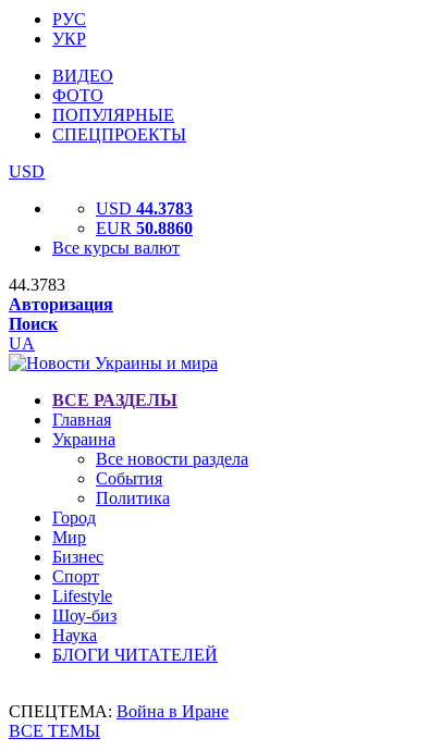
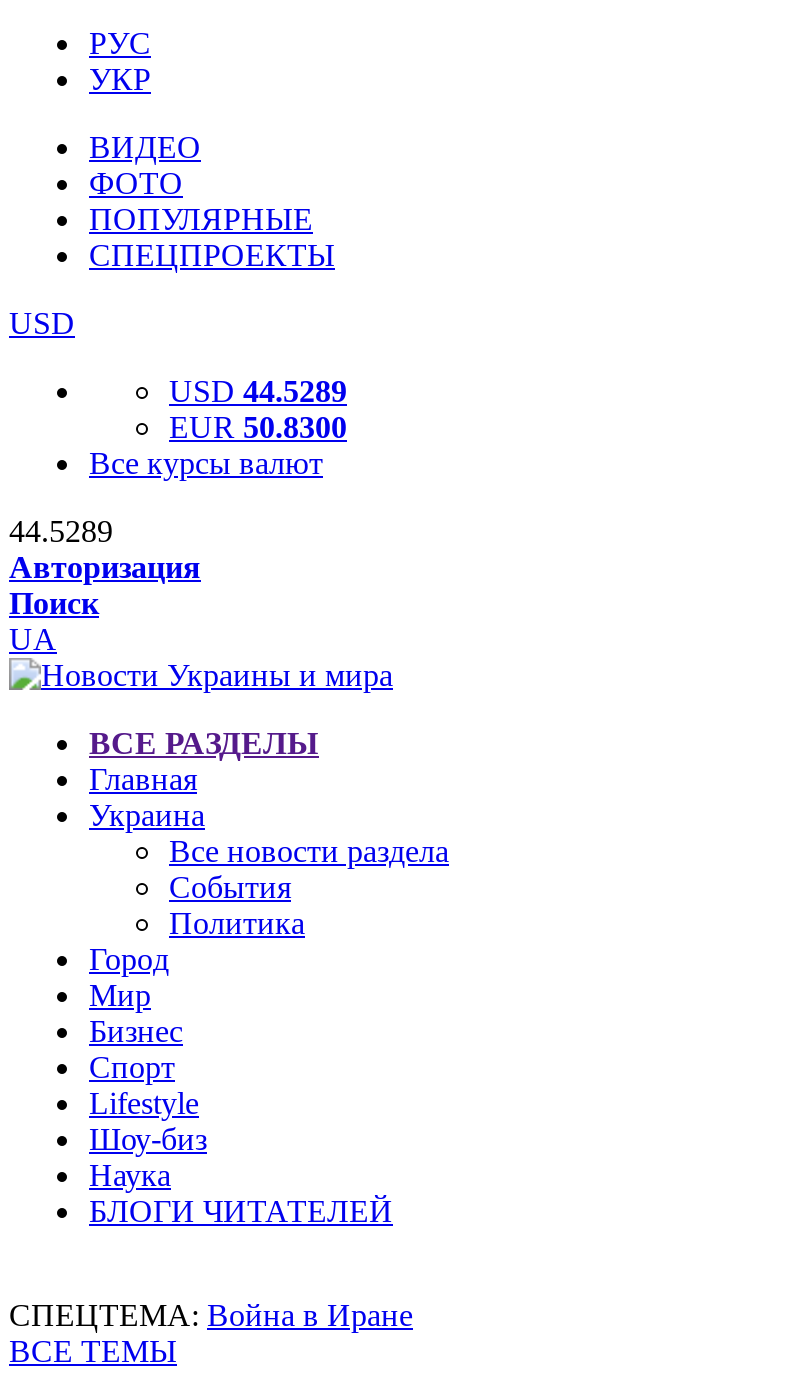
- USD 44.3783
+ USD 44.5289

- EUR 50.8860
+ EUR 50.8300

- 44.3783
+ 44.5289
